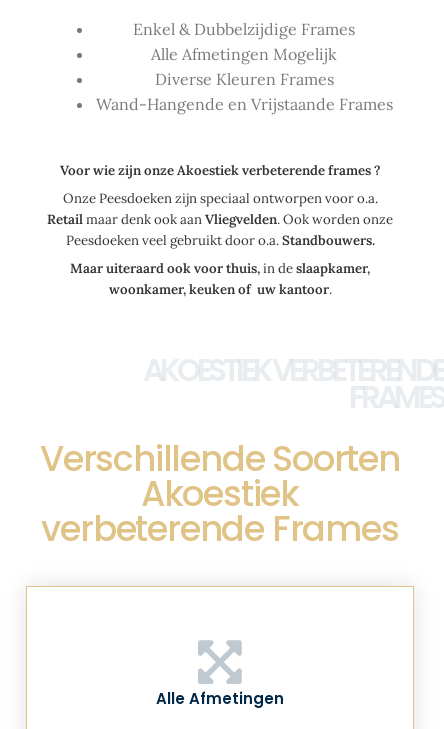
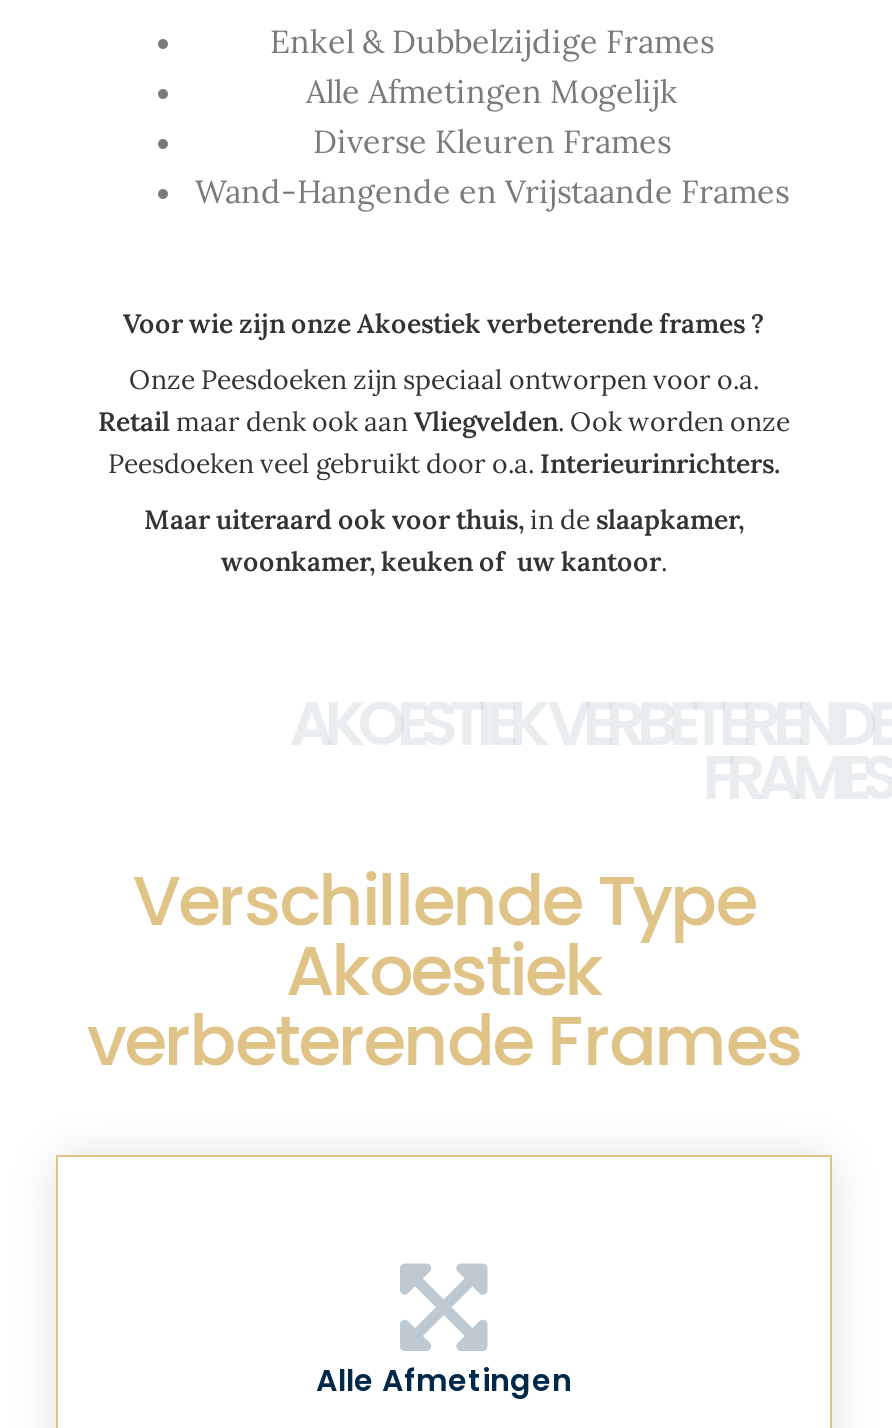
- Peesdoeken veel gebruikt door o.a. Standbouwers.
+ Peesdoeken veel gebruikt door o.a. Interieurinrichters.

- Verschillende Soorten
+ Verschillende Type
